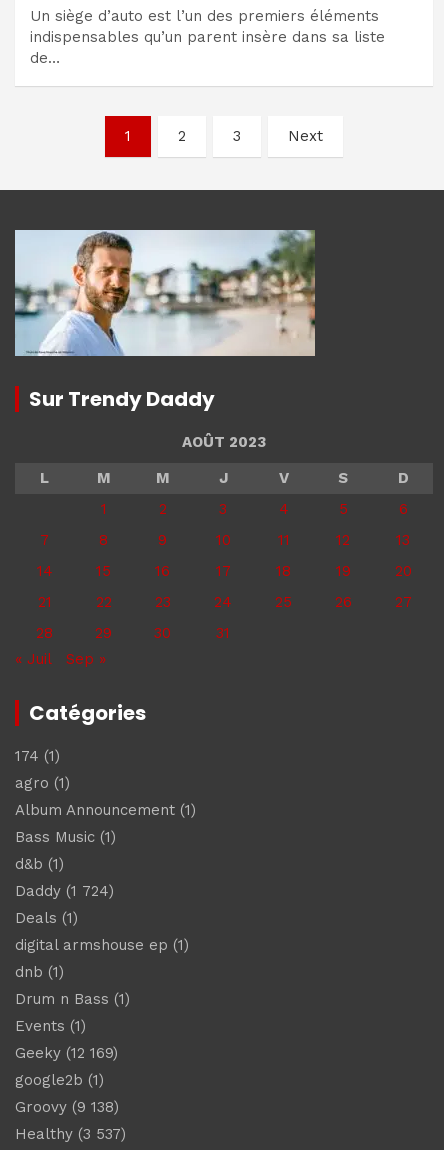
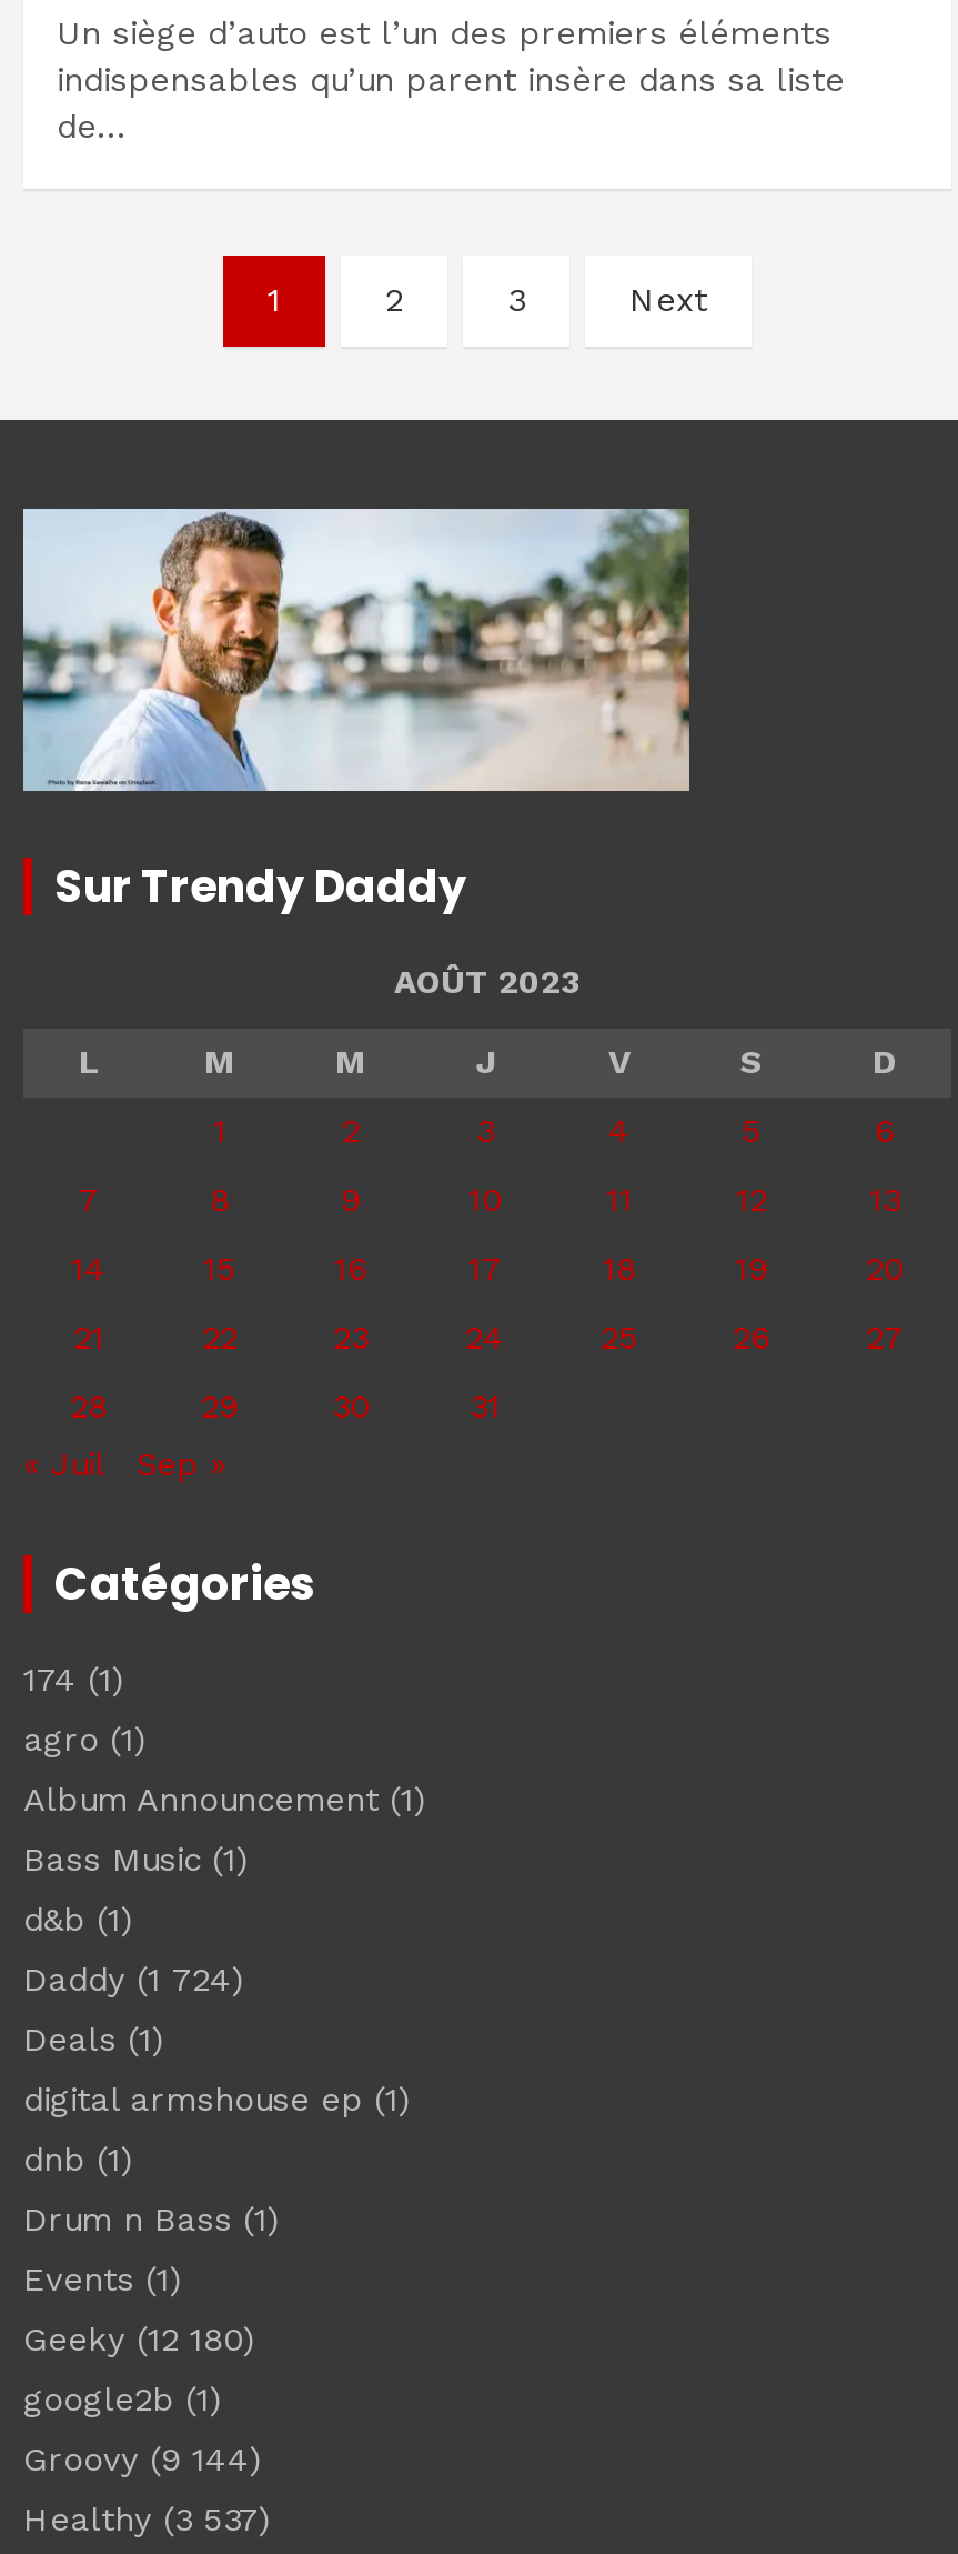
- Geeky (12 169)
+ Geeky (12 180)

- Groovy (9 138)
+ Groovy (9 144)
